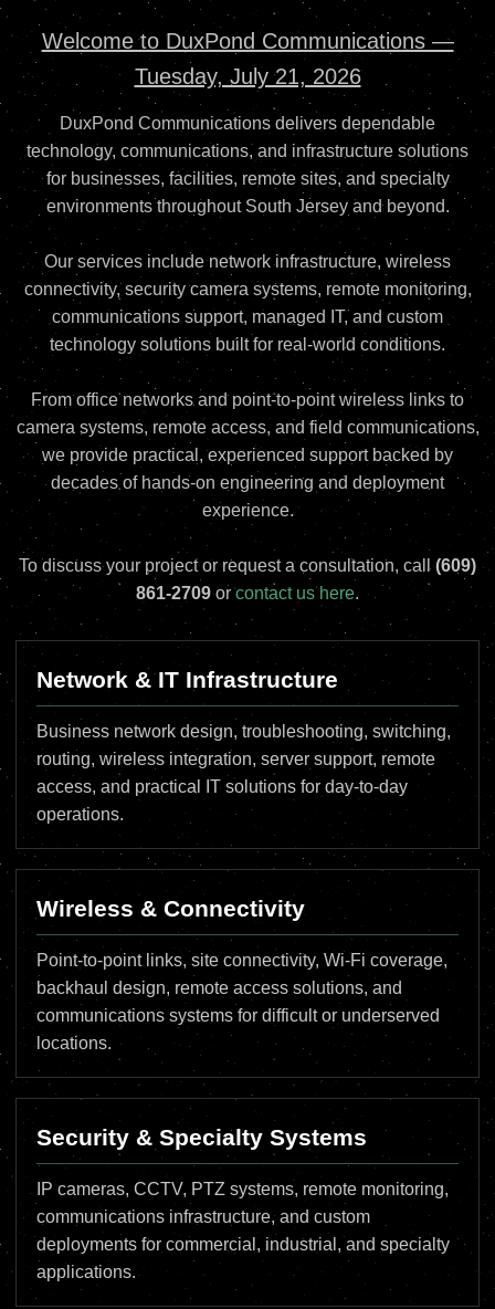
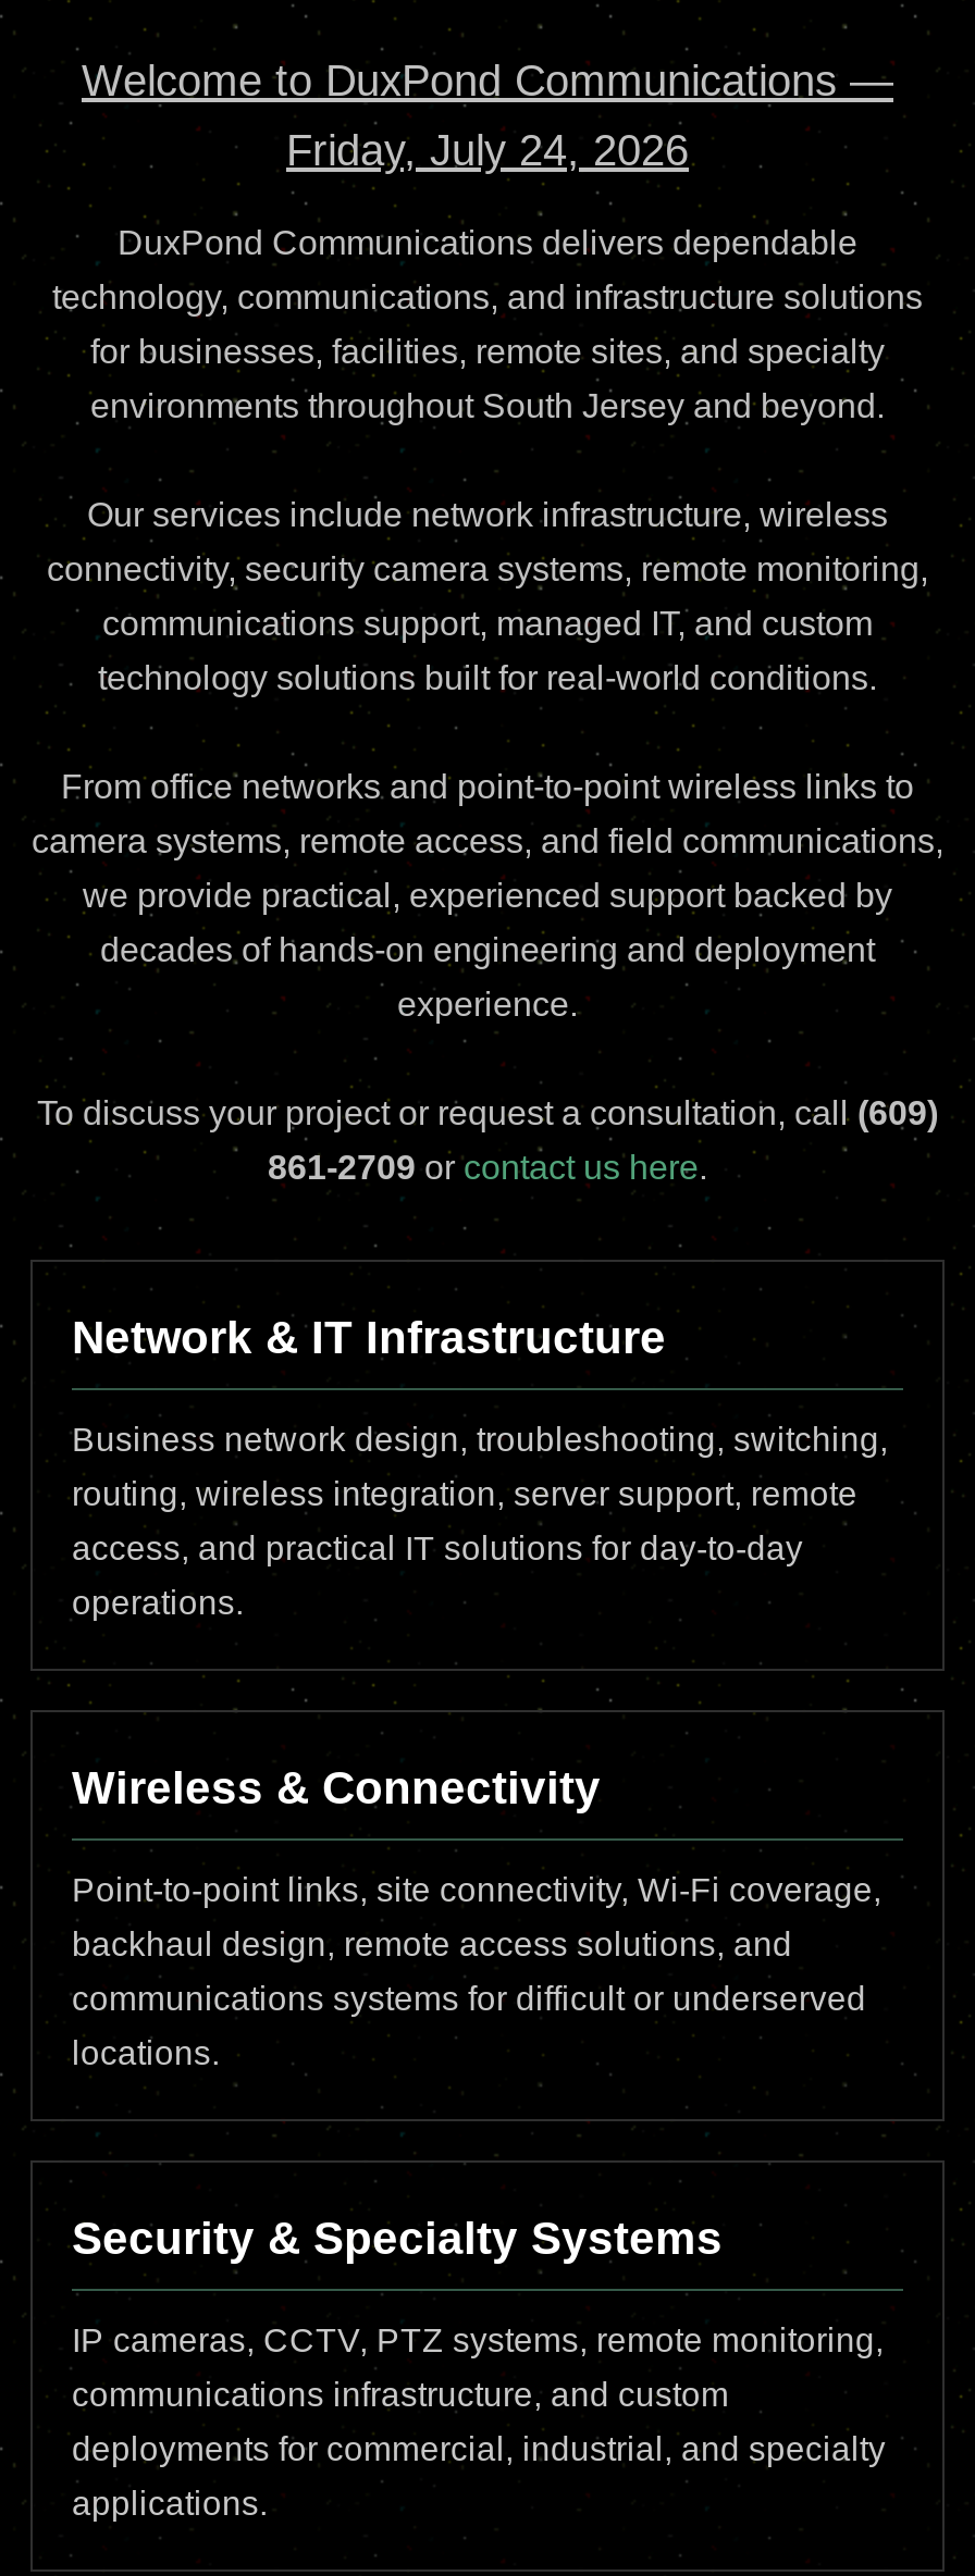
- Tuesday, July 21, 2026
+ Friday, July 24, 2026
